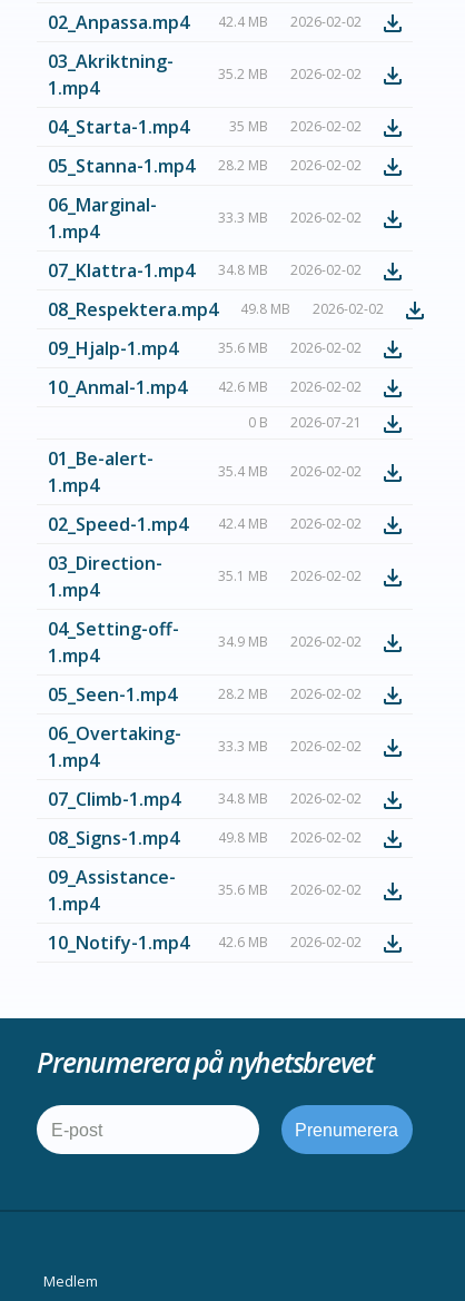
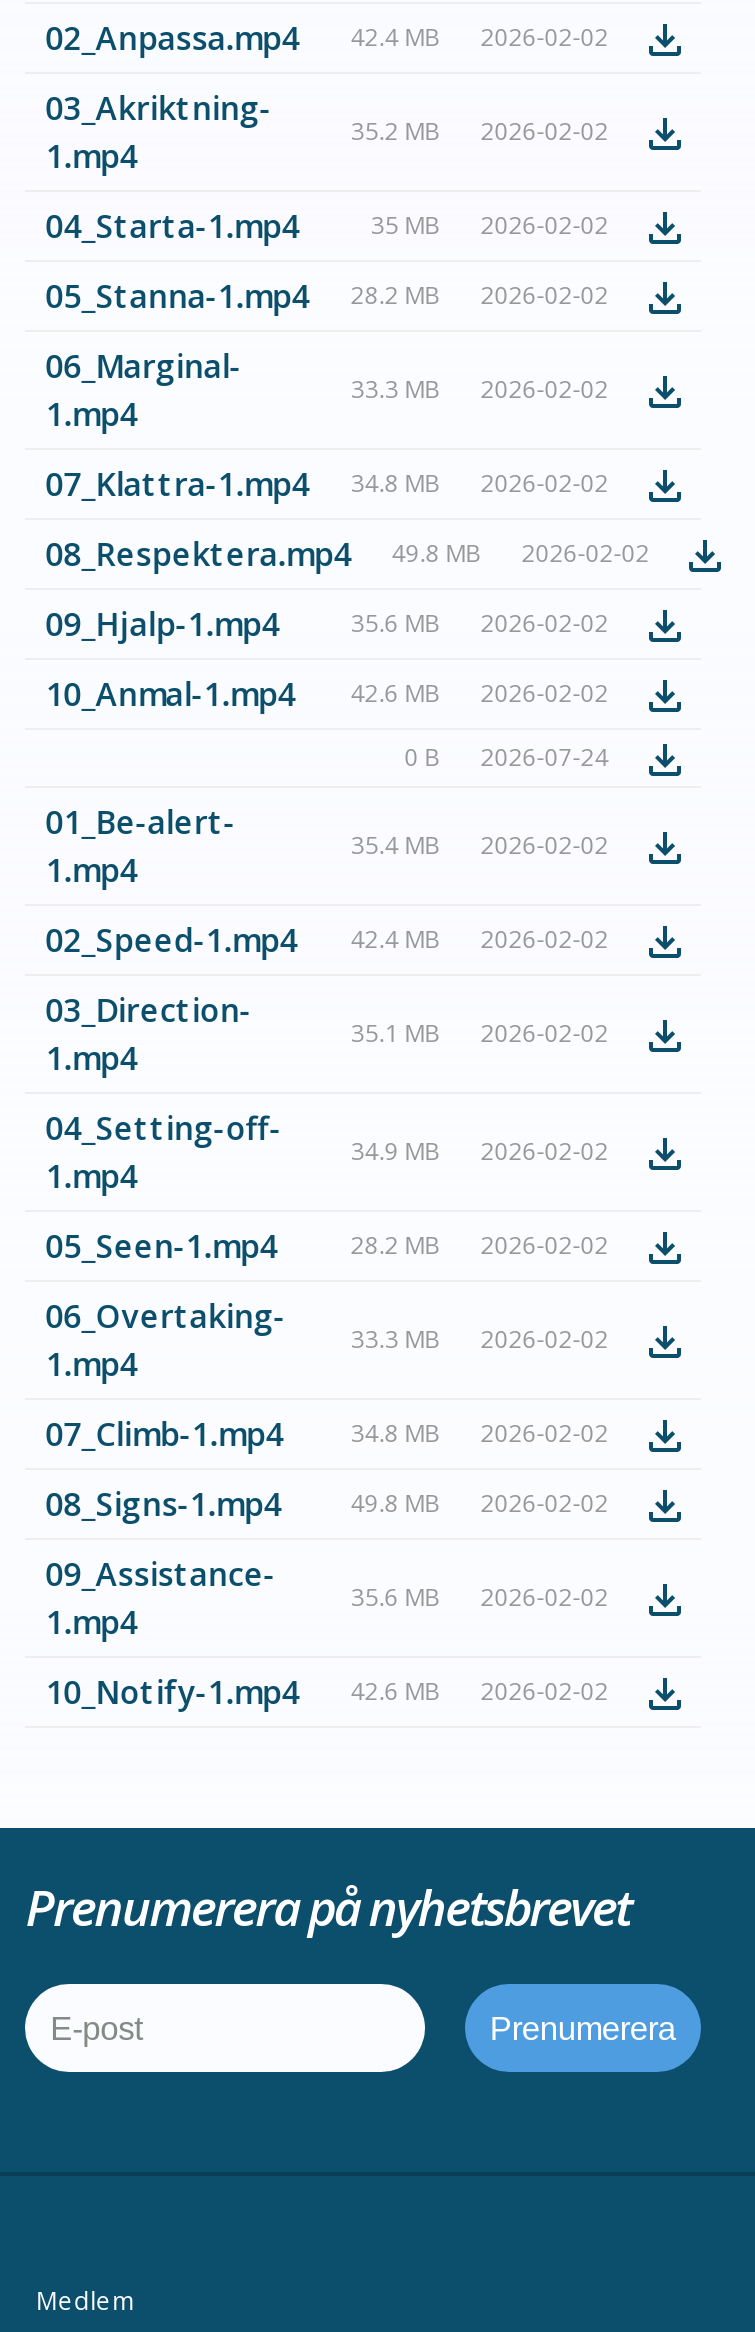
- 0 B 2026-07-21
+ 0 B 2026-07-24
